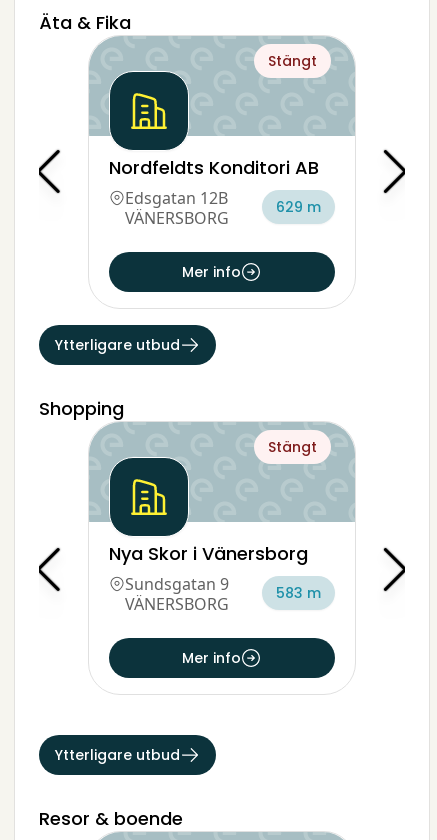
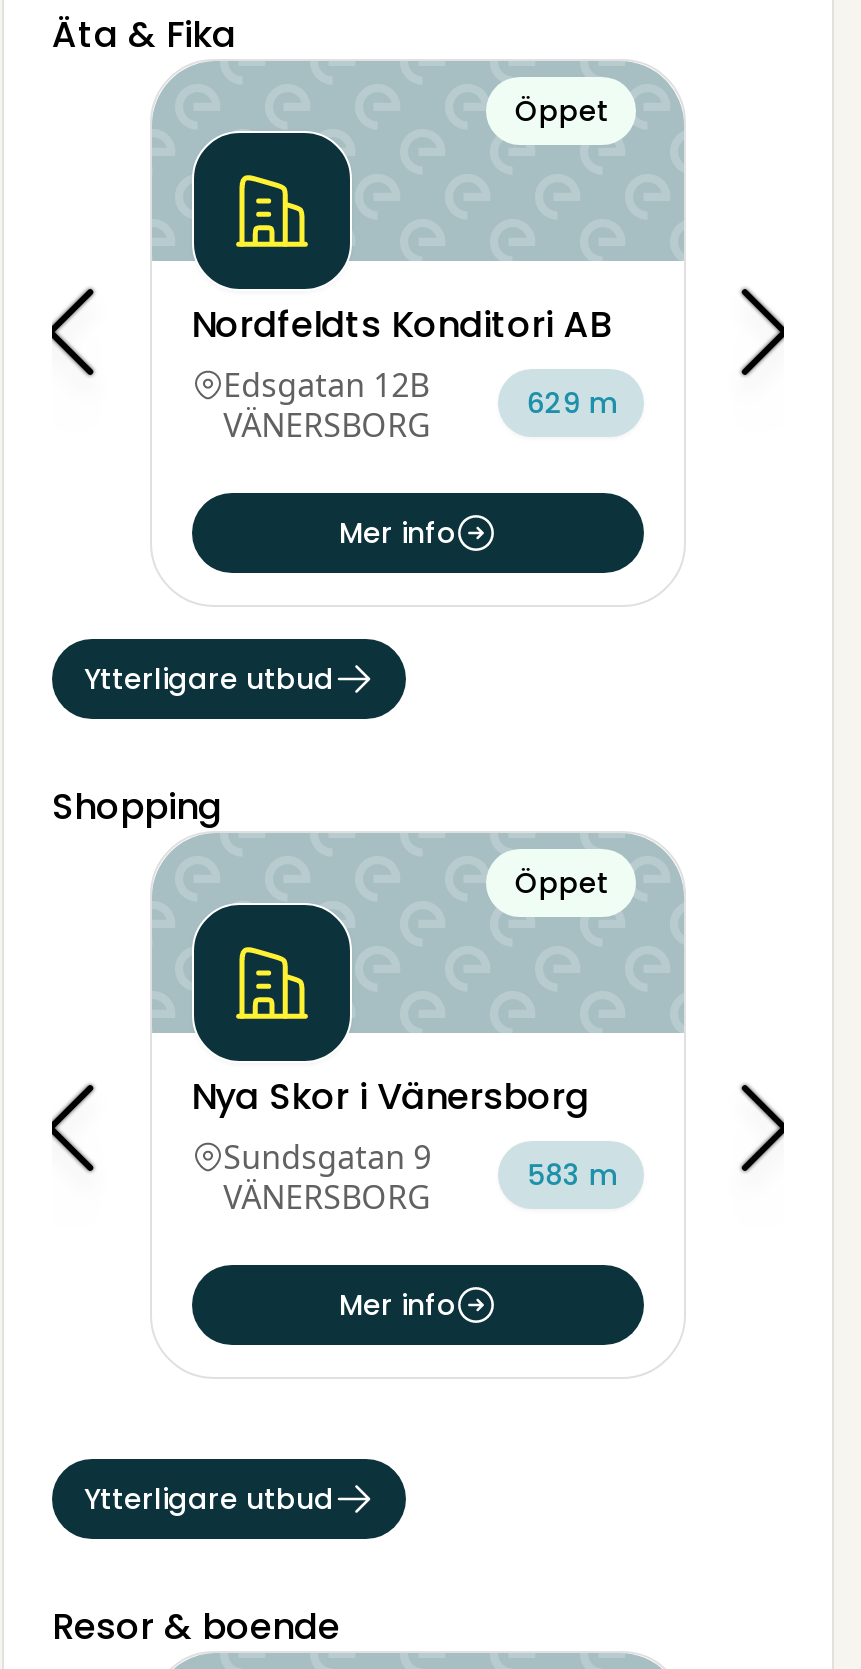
- Stängt
+ Öppet

- Stängt
+ Öppet
